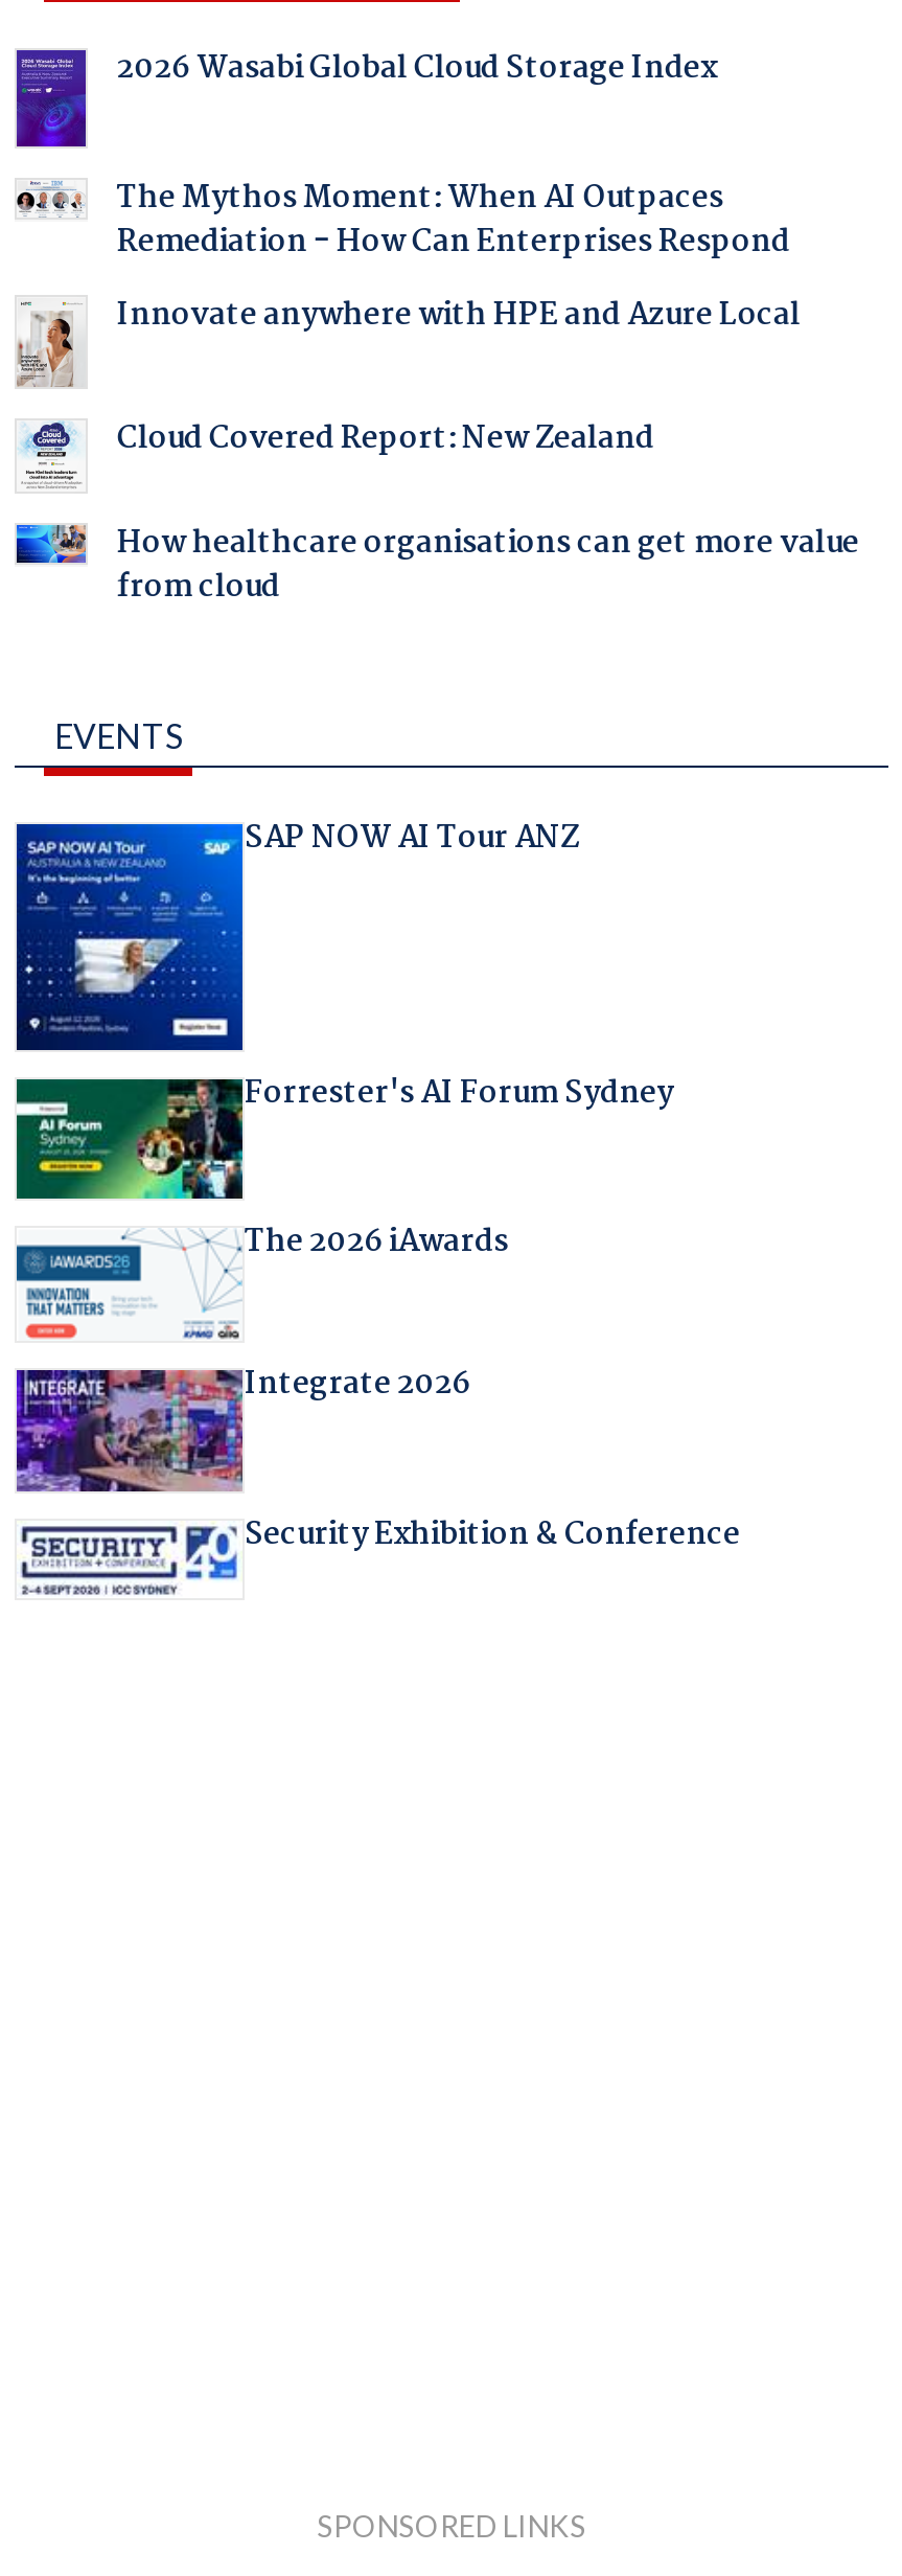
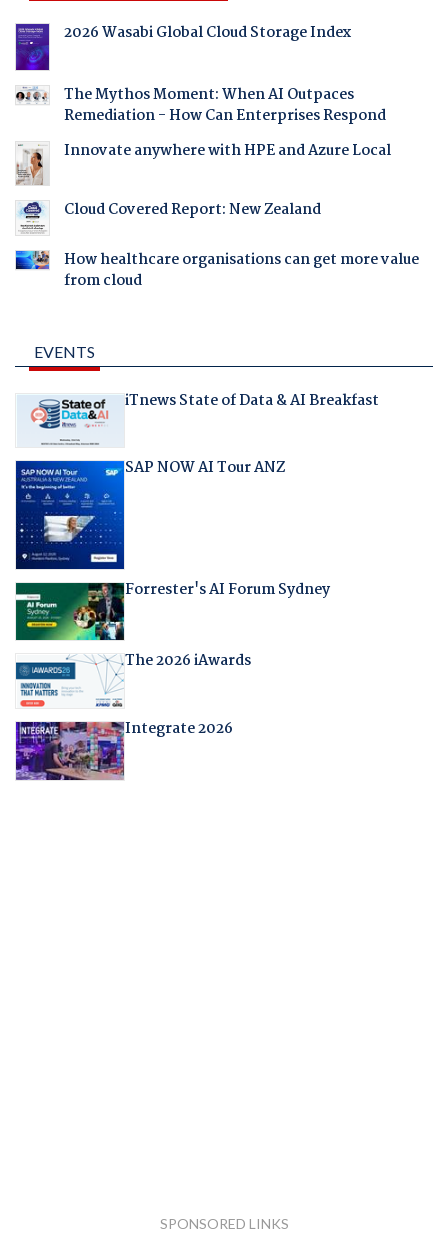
+ [image]
+ iTnews State of Data & AI Breakfast

moved down: [image] | SAP NOW AI Tour ANZ | Forrester's AI Forum Sydney | The 2026 iAwards | Integrate 2026

moved down: [image]

- [image]
- Security Exhibition & Conference
